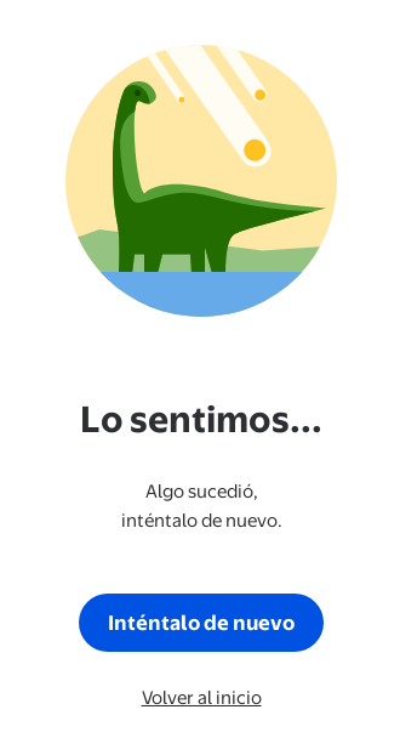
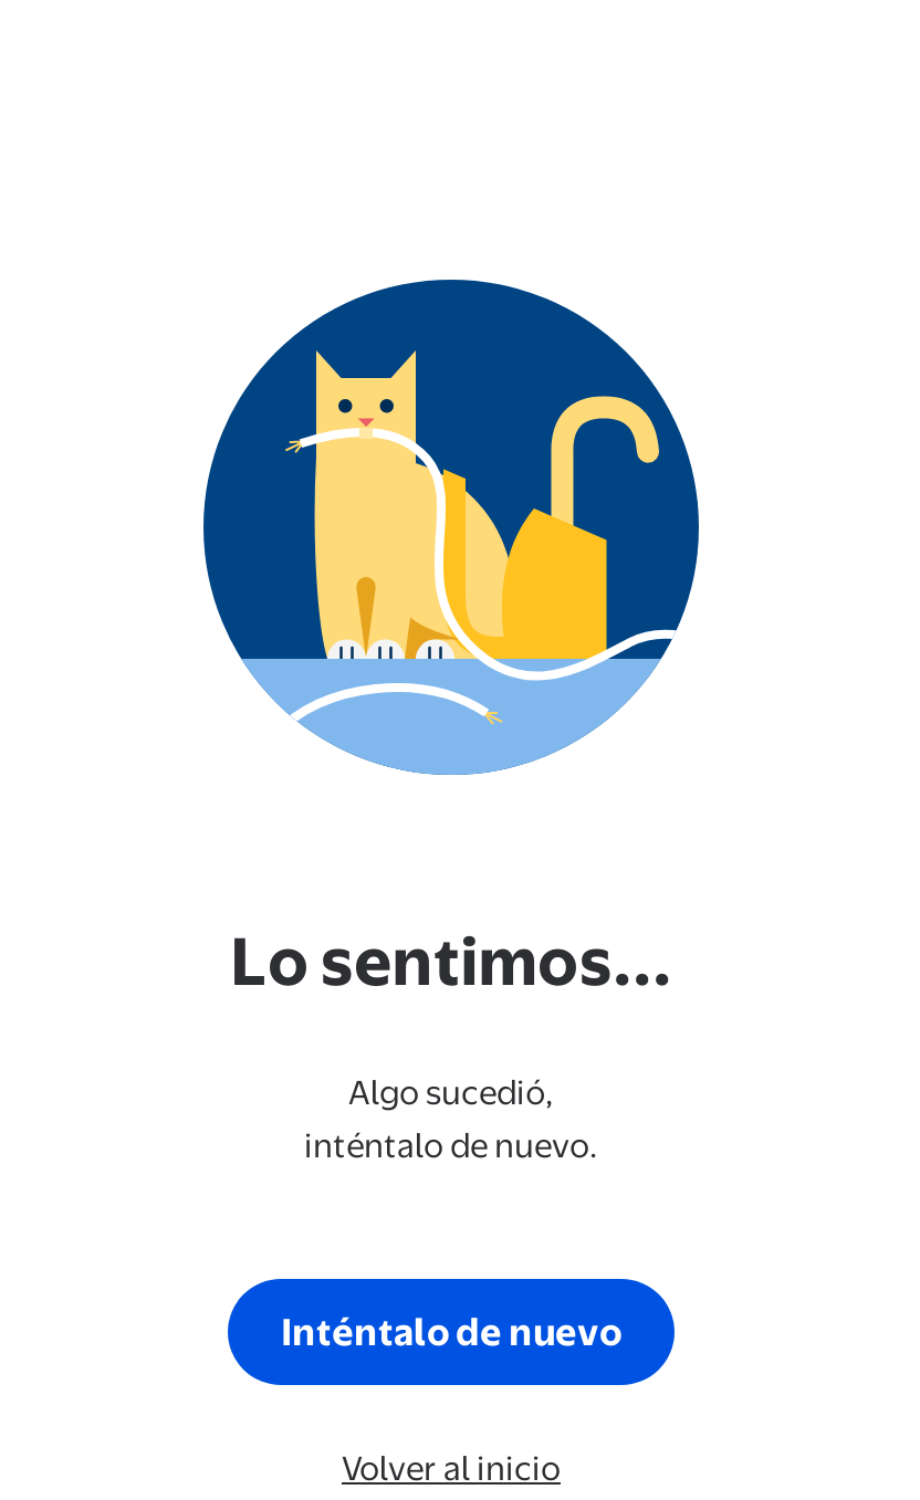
- [image]
+ [image]
